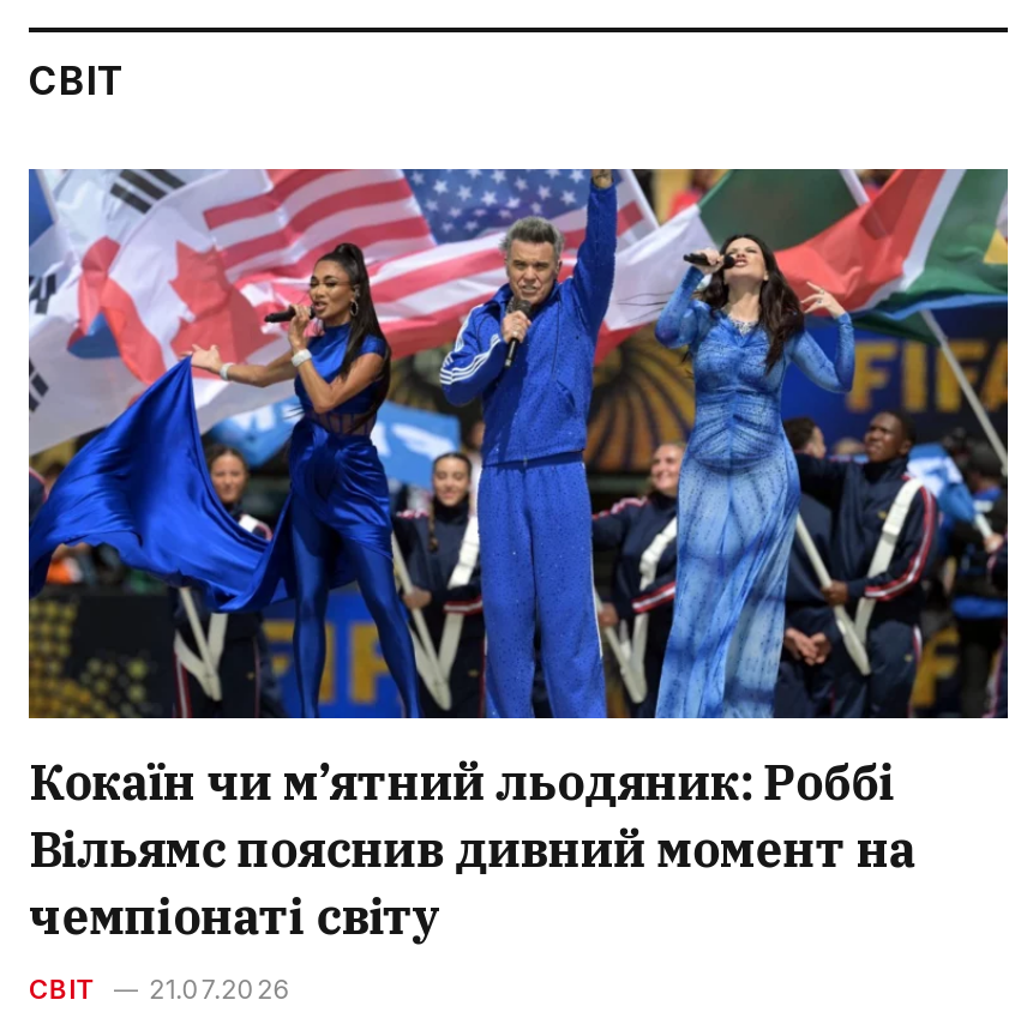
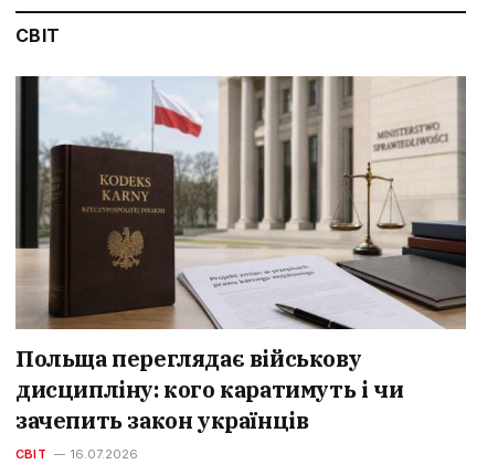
- [image]
- Кокаїн чи м’ятний льодяник: Роббі
- Вільямс пояснив дивний момент на
- чемпіонаті світу
+ [image]
+ Польща переглядає військову
+ дисципліну: кого каратимуть і чи
+ зачепить закон українців

- СВІТ 21.07.2026
+ СВІТ 16.07.2026
